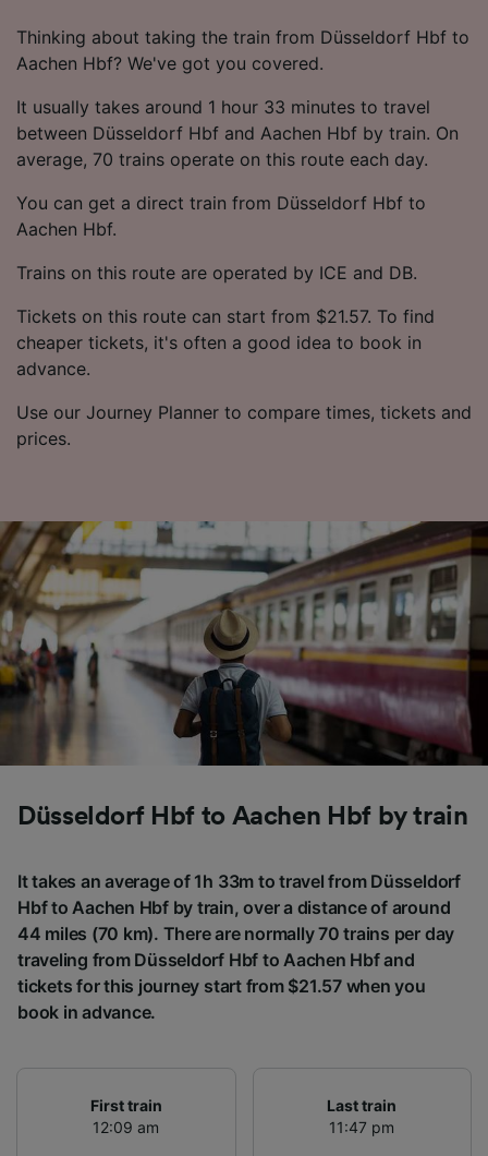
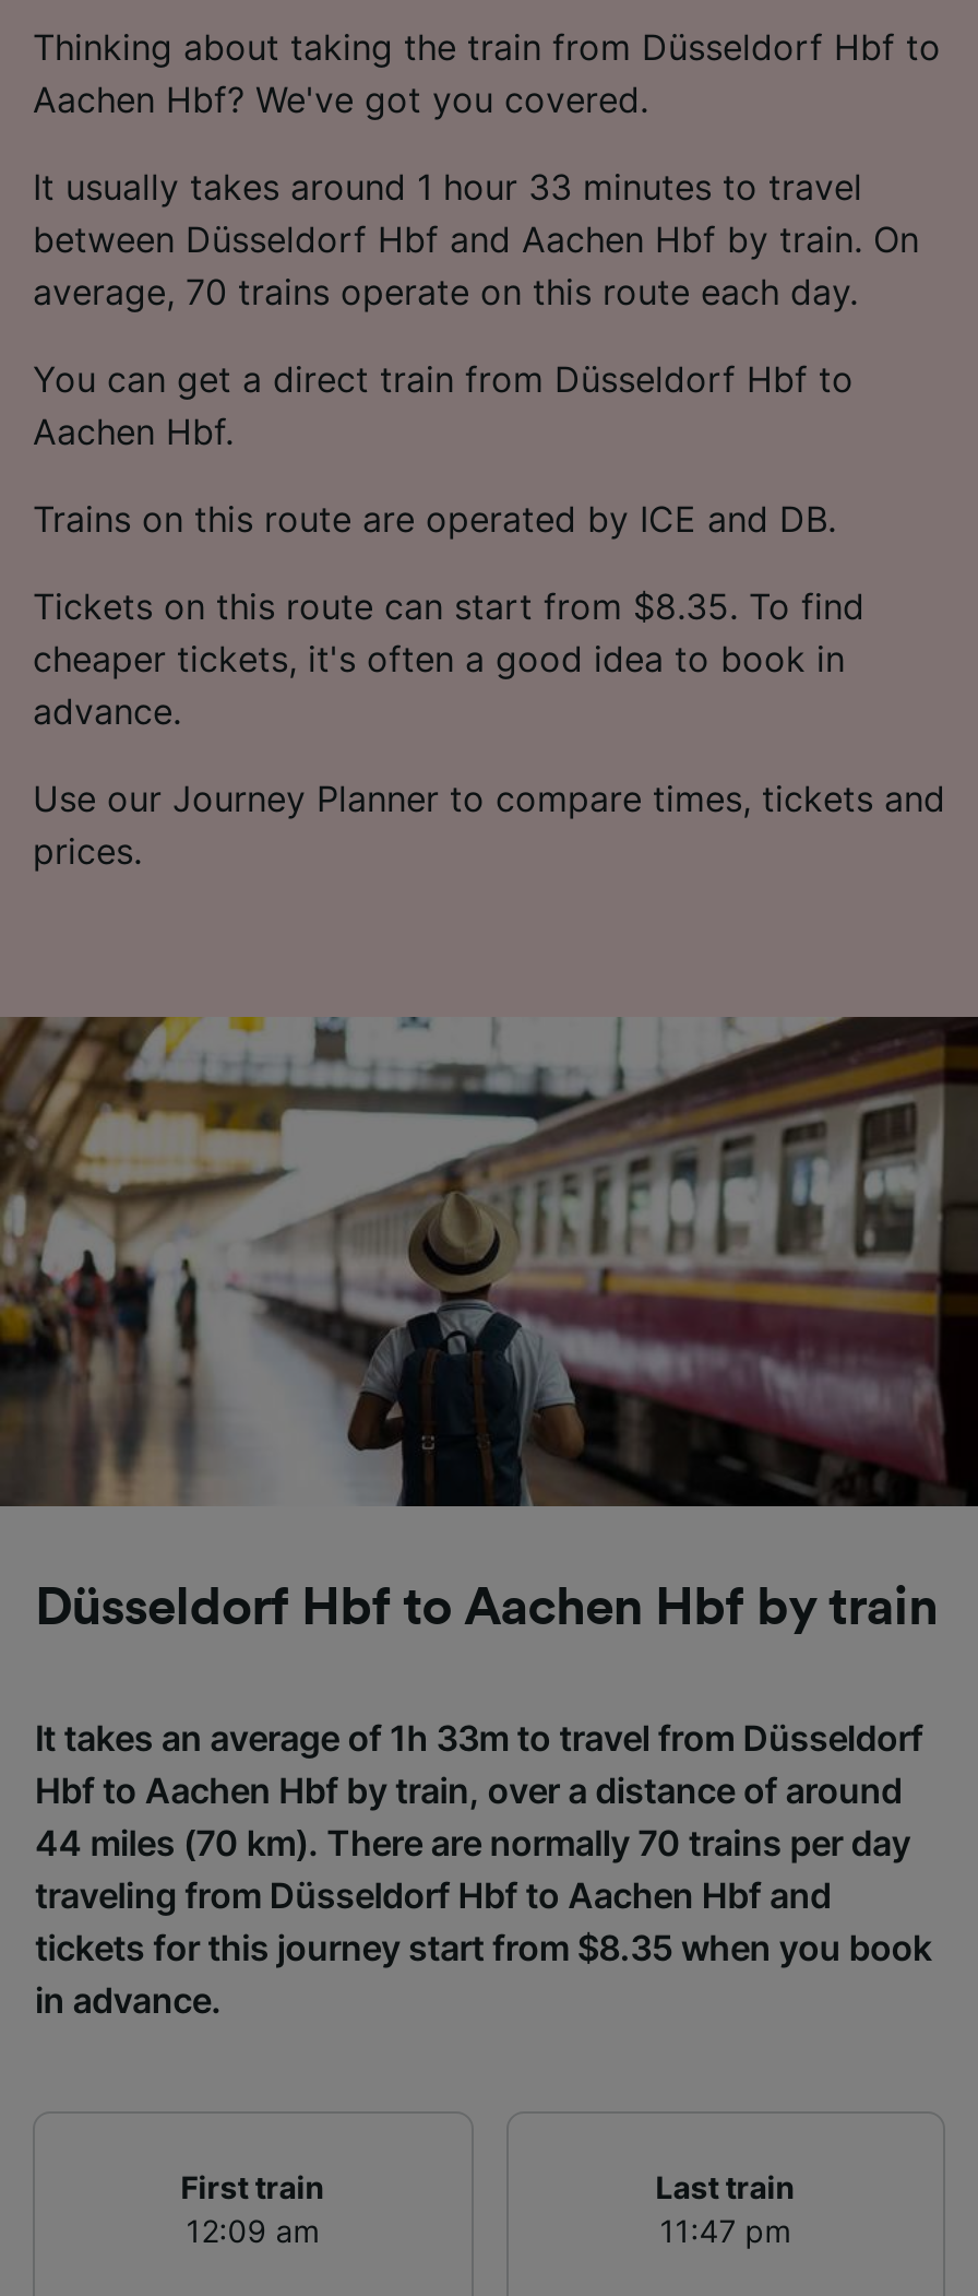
- Tickets on this route can start from $21.57. To find
+ Tickets on this route can start from $8.35. To find

- tickets for this journey start from $21.57 when you
- book in advance.
+ tickets for this journey start from $8.35 when you book
+ in advance.
